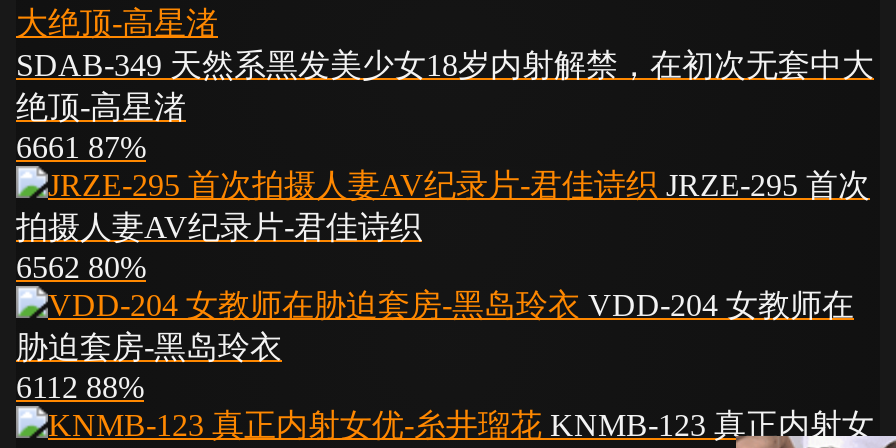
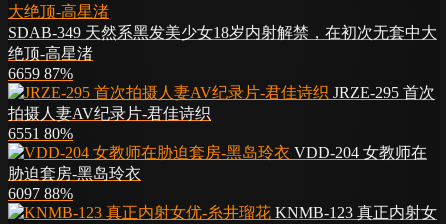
- 6661 87%
+ 6659 87%

- 6562 80%
+ 6551 80%

- 6112 88%
+ 6097 88%
